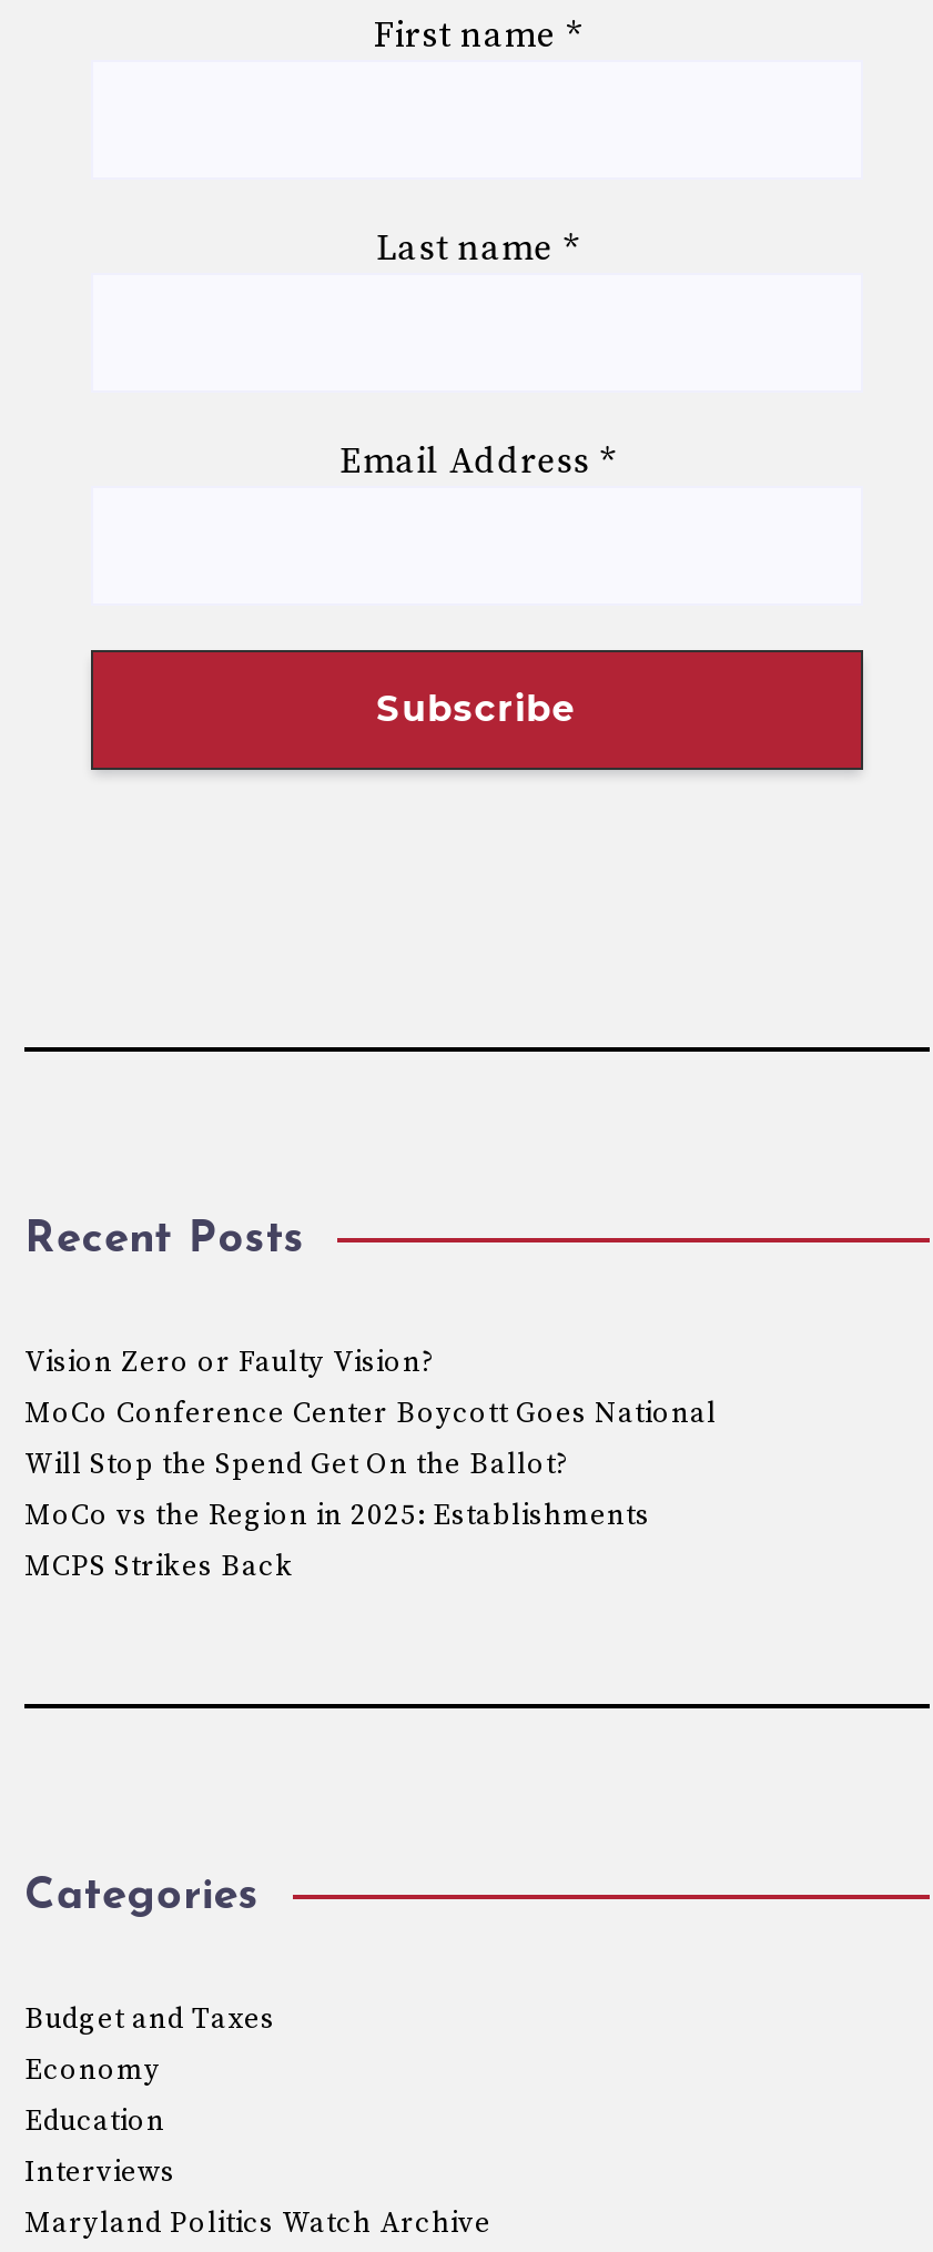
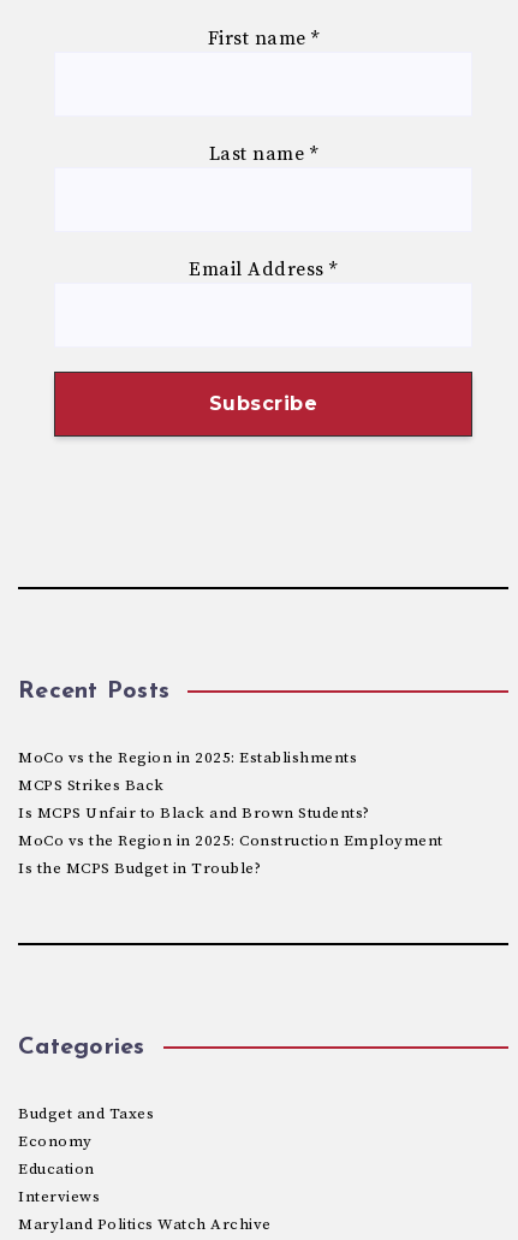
- Vision Zero or Faulty Vision?
- MoCo Conference Center Boycott Goes National
- Will Stop the Spend Get On the Ballot?

moved up: MoCo vs the Region in 2025: Establishments | MCPS Strikes Back

+ Is MCPS Unfair to Black and Brown Students?
+ MoCo vs the Region in 2025: Construction Employment
+ Is the MCPS Budget in Trouble?
